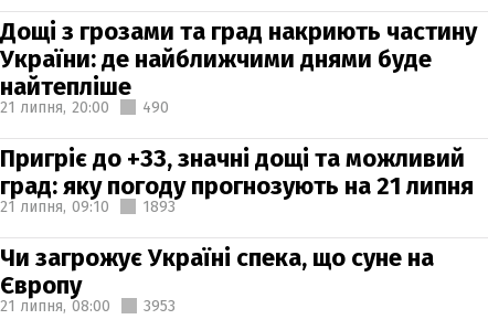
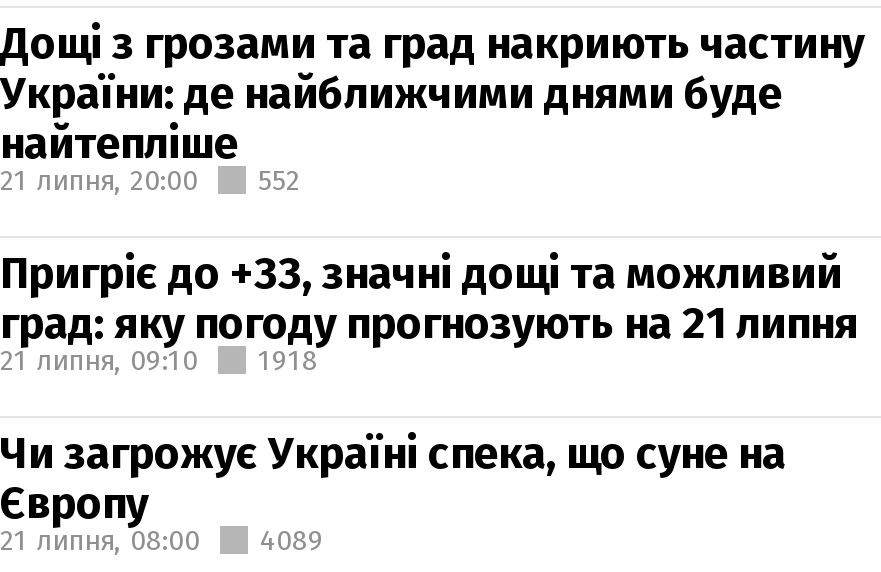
- 21 липня, 20:00 490
+ 21 липня, 20:00 552

- 1893
+ 1918

- 21 липня, 08:00 3953
+ 21 липня, 08:00 4089
